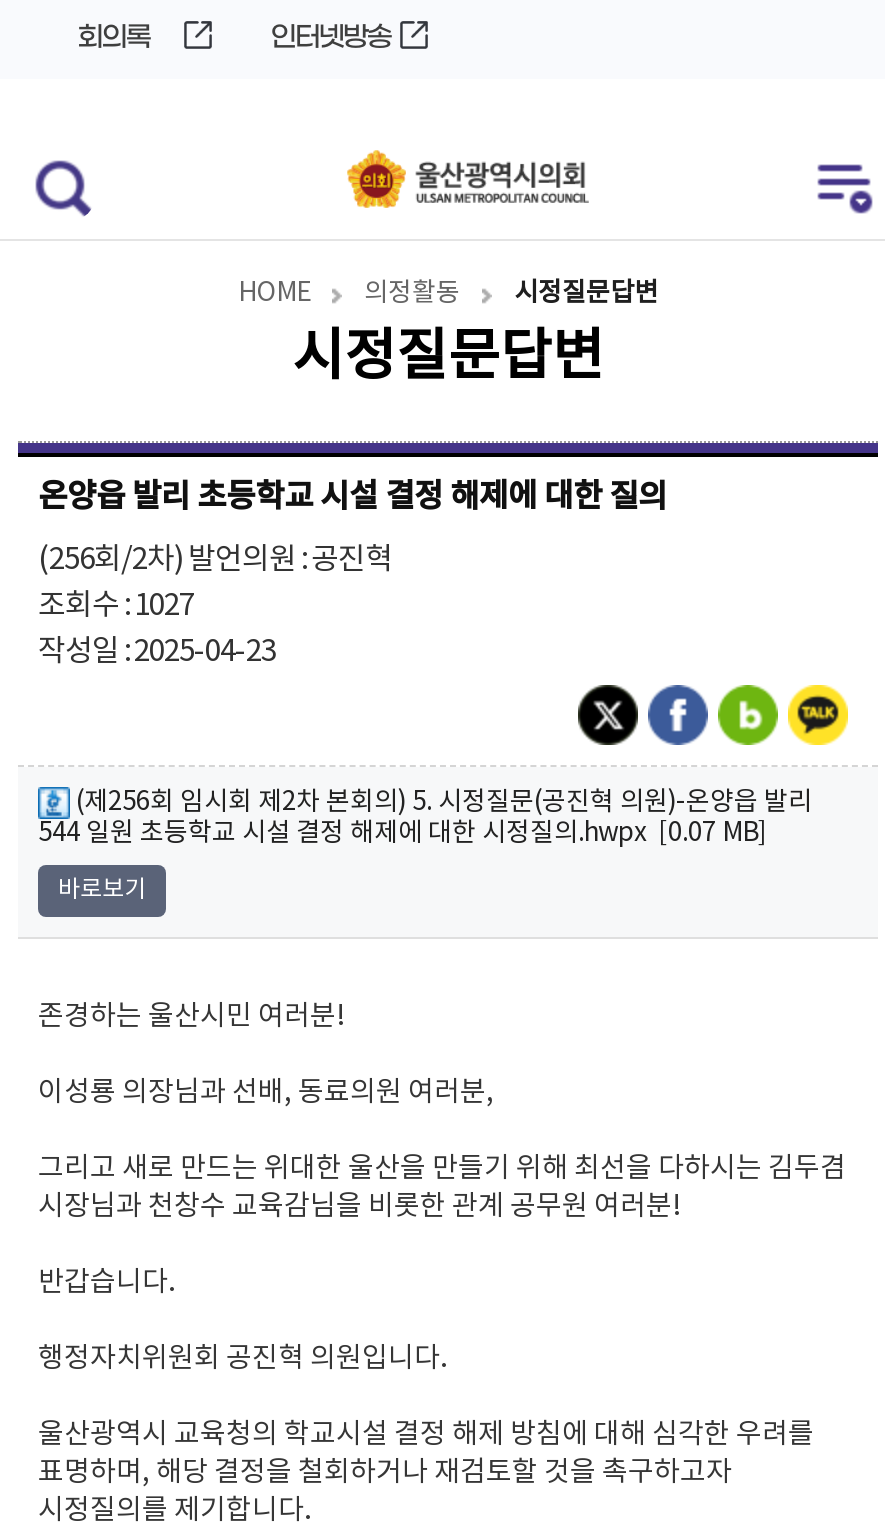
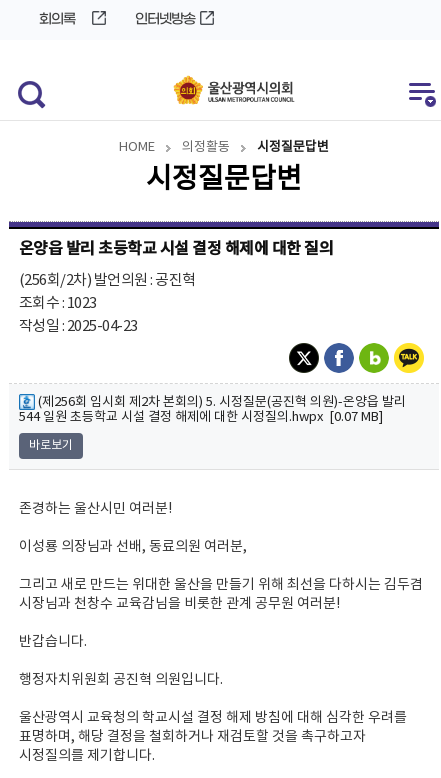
- 조회수 : 1027
+ 조회수 : 1023
